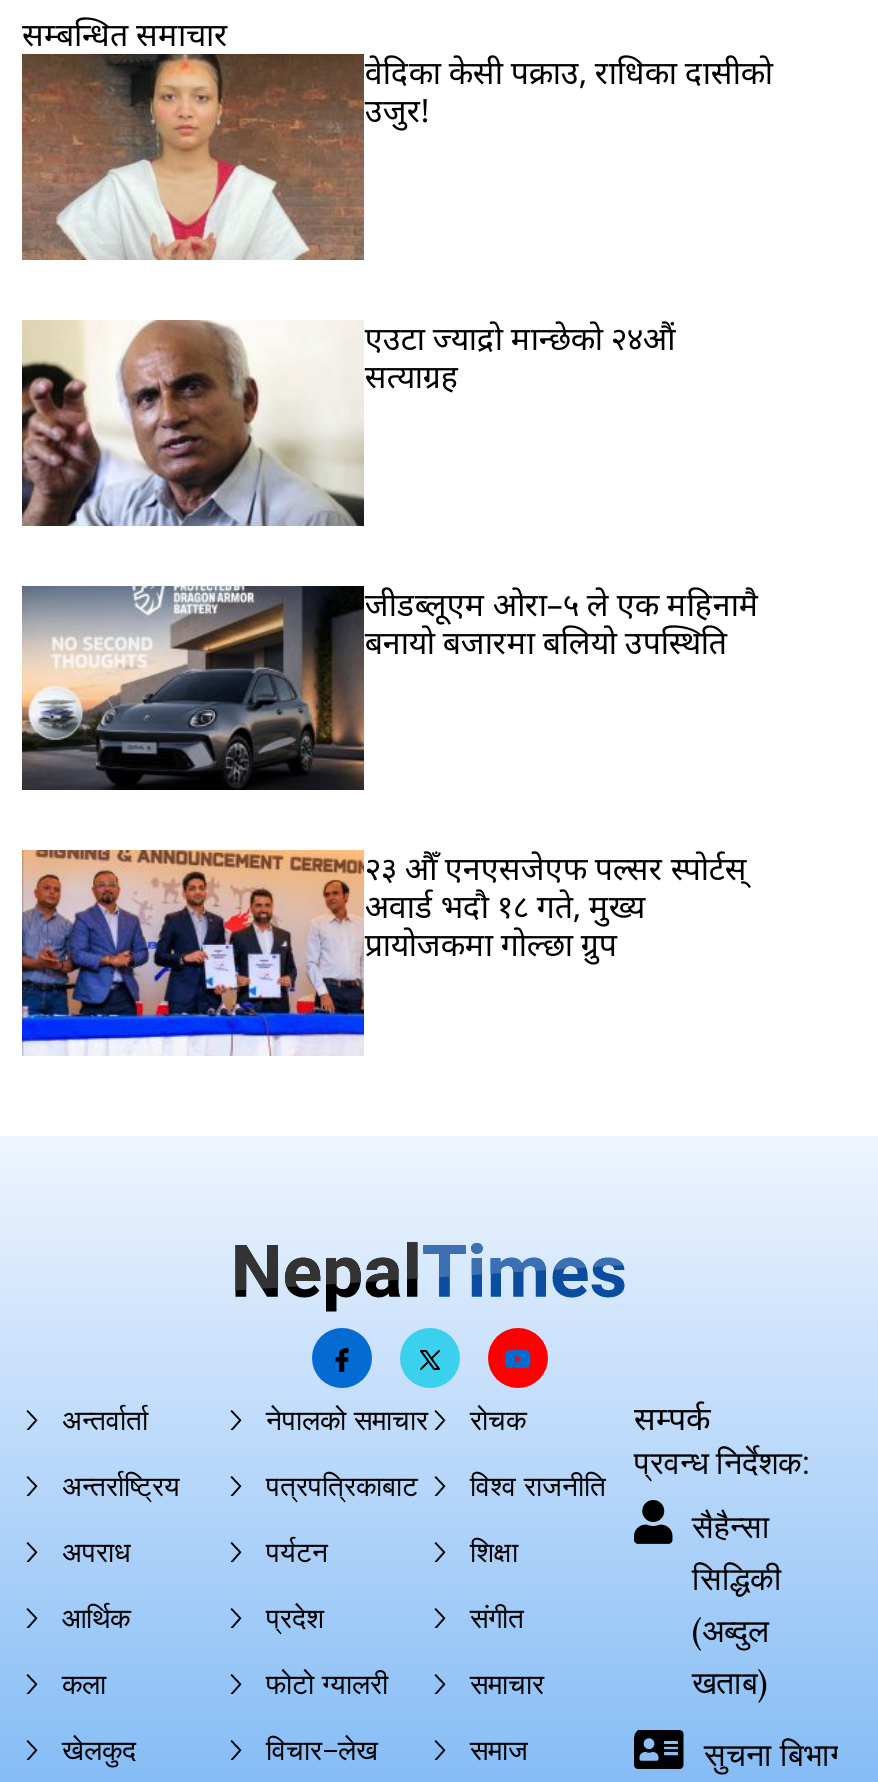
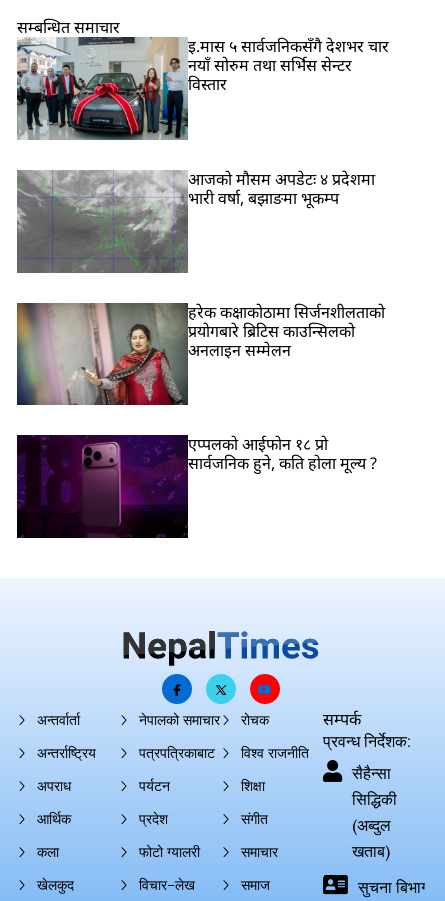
- [image]
- वेदिका केसी पक्राउ, राधिका दासीको
- उजुर!
+ [image]
+ इ.मास ५ सार्वजनिकसँगै देशभर चार
+ नयाँ सोरुम तथा सर्भिस सेन्टर
+ विस्तार

- [image]
- एउटा ज्याद्रो मान्छेको २४औं
- सत्याग्रह
+ [image]
+ आजको मौसम अपडेटः ४ प्रदेशमा
+ भारी वर्षा, बझाङमा भूकम्प

- [image]
- जीडब्लूएम ओरा–५ ले एक महिनामै
- बनायो बजारमा बलियो उपस्थिति
+ [image]
+ हरेक कक्षाकोठामा सिर्जनशीलताको
+ प्रयोगबारे ब्रिटिस काउन्सिलको
+ अनलाइन सम्मेलन

- [image]
- २३ औँ एनएसजेएफ पल्सर स्पोर्टस्
- अवार्ड भदौ १८ गते, मुख्य
- प्रायोजकमा गोल्छा ग्रुप
+ [image]
+ एप्पलको आईफोन १८ प्रो
+ सार्वजनिक हुने, कति होला मूल्य ?
